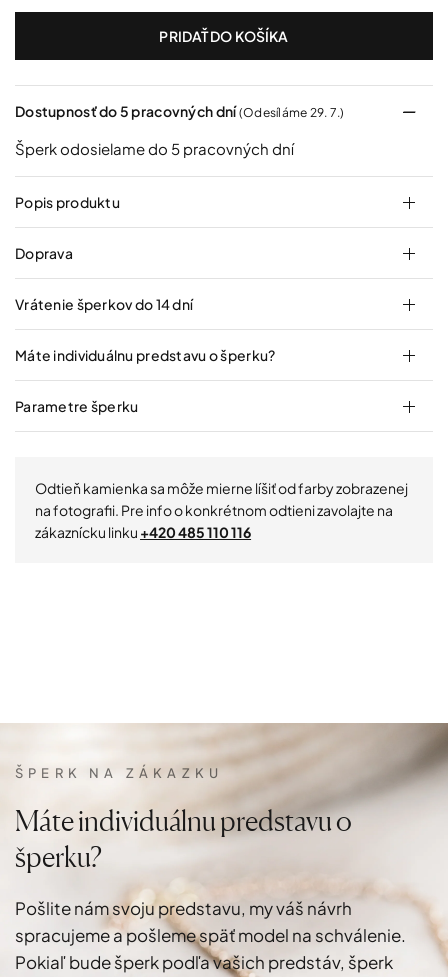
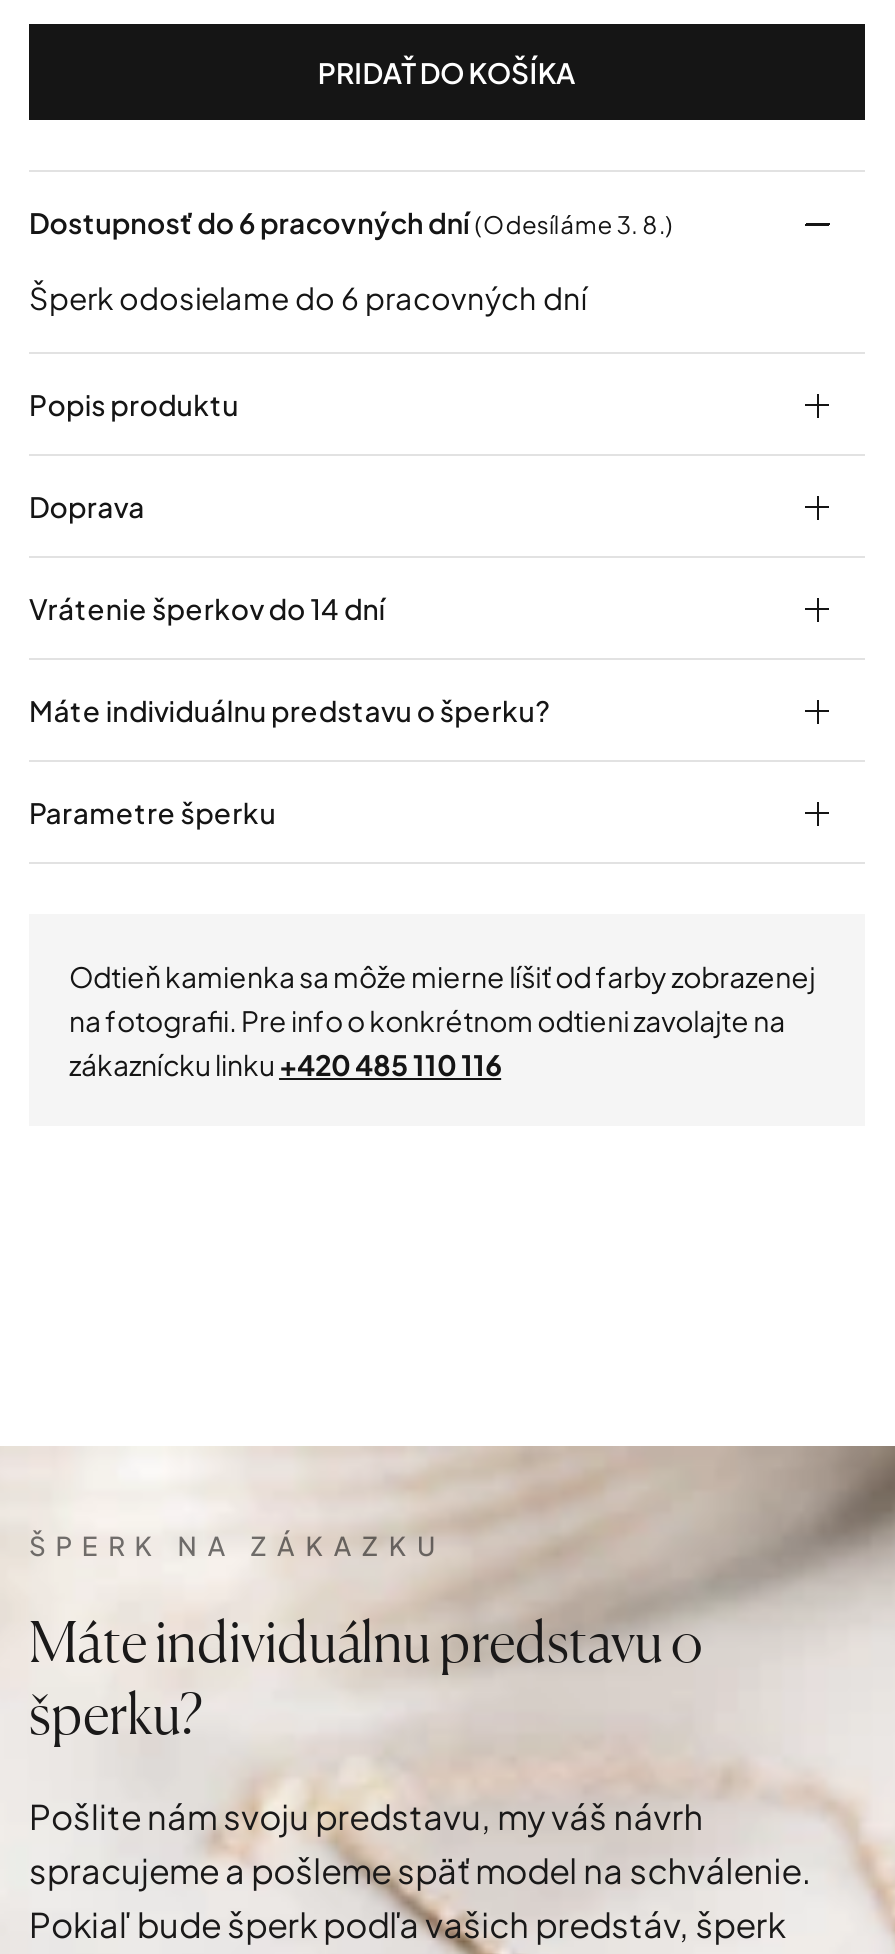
- Dostupnosť do 5 pracovných dní(Odesíláme 29. 7.)
+ Dostupnosť do 6 pracovných dní(Odesíláme 3. 8.)

- Šperk odosielame do 5 pracovných dní
+ Šperk odosielame do 6 pracovných dní
